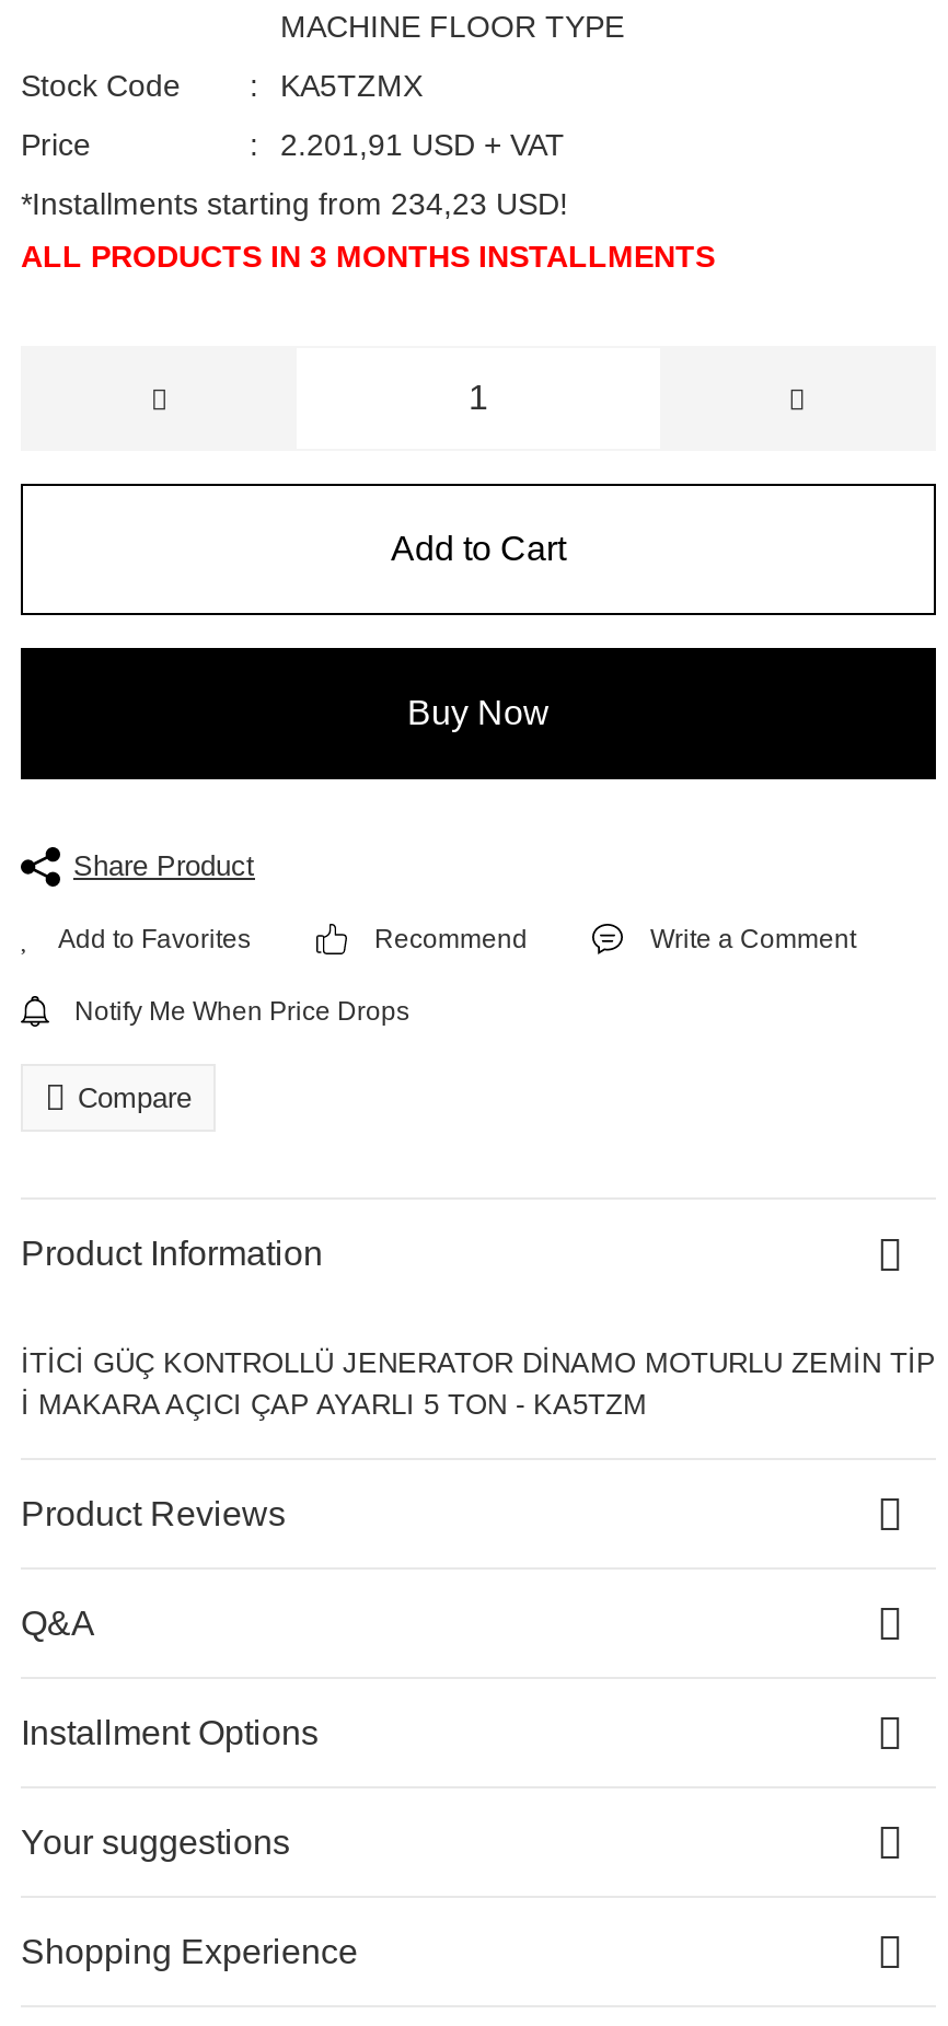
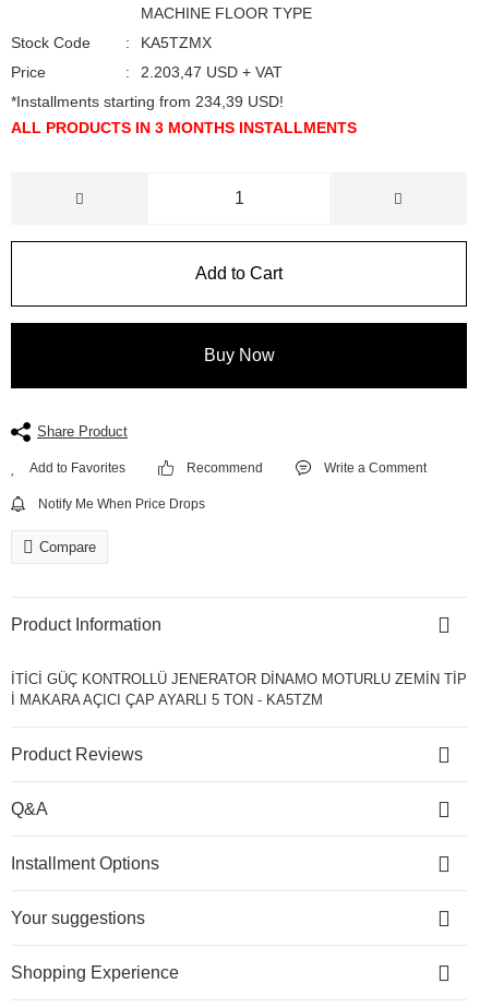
- 2.201,91 USD + VAT
+ 2.203,47 USD + VAT

- *Installments starting from 234,23 USD!
+ *Installments starting from 234,39 USD!
